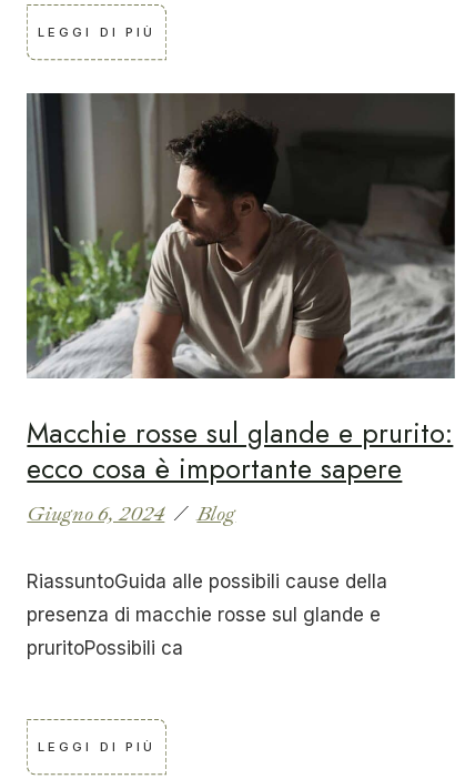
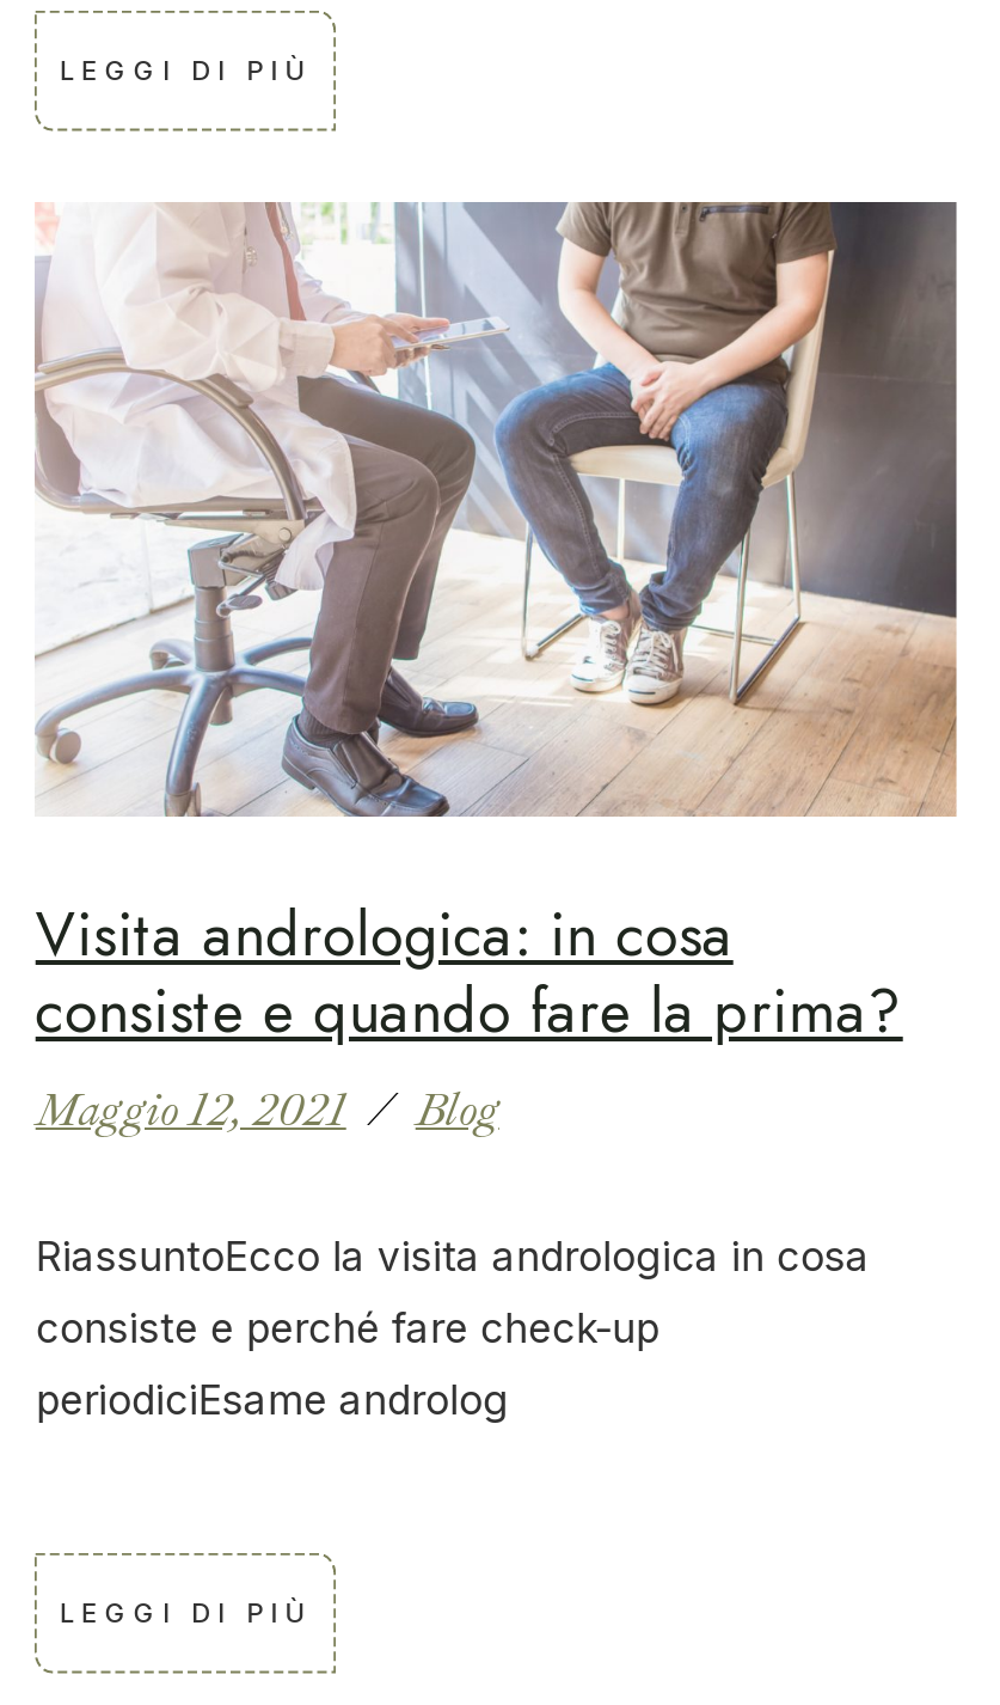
- [image]
- Macchie rosse sul glande e prurito:
- ecco cosa è importante sapere
- Giugno 6, 2024
+ [image]
+ Visita andrologica: in cosa
+ consiste e quando fare la prima?
+ Maggio 12, 2021

- RiassuntoGuida alle possibili cause della
+ RiassuntoEcco la visita andrologica in cosa

- presenza di macchie rosse sul glande e
+ consiste e perché fare check-up

- pruritoPossibili ca
+ periodiciEsame androlog
